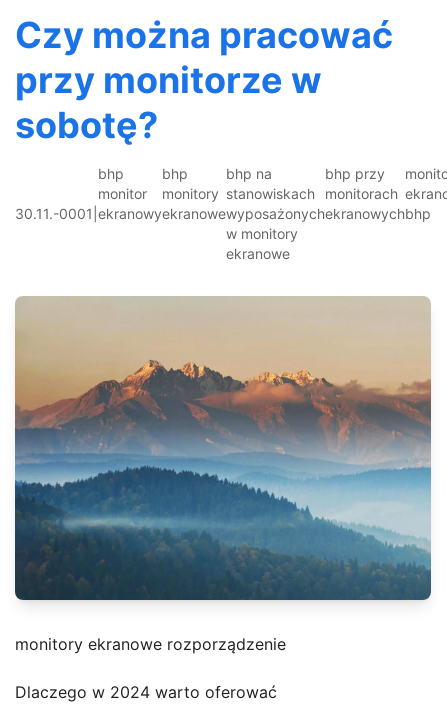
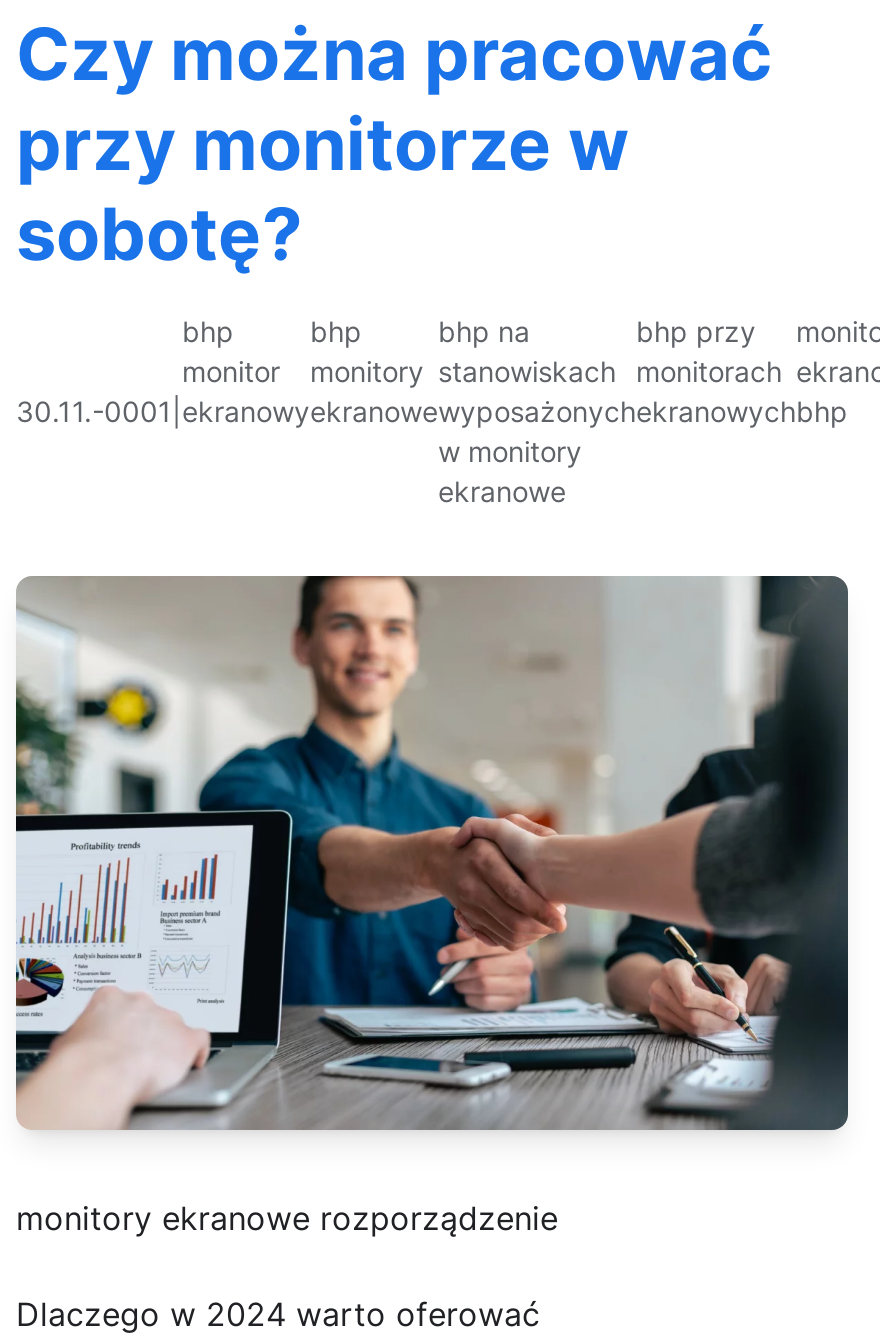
- [image]
+ [image]
